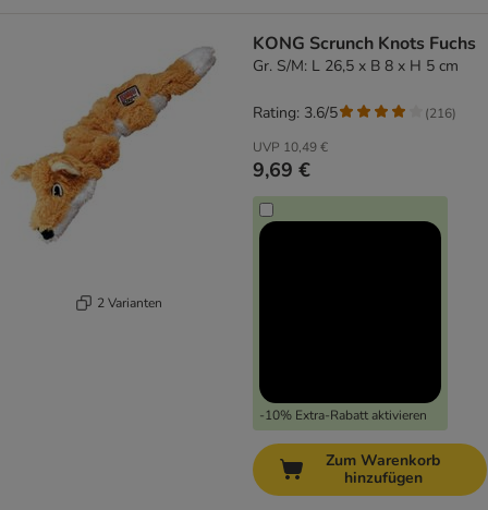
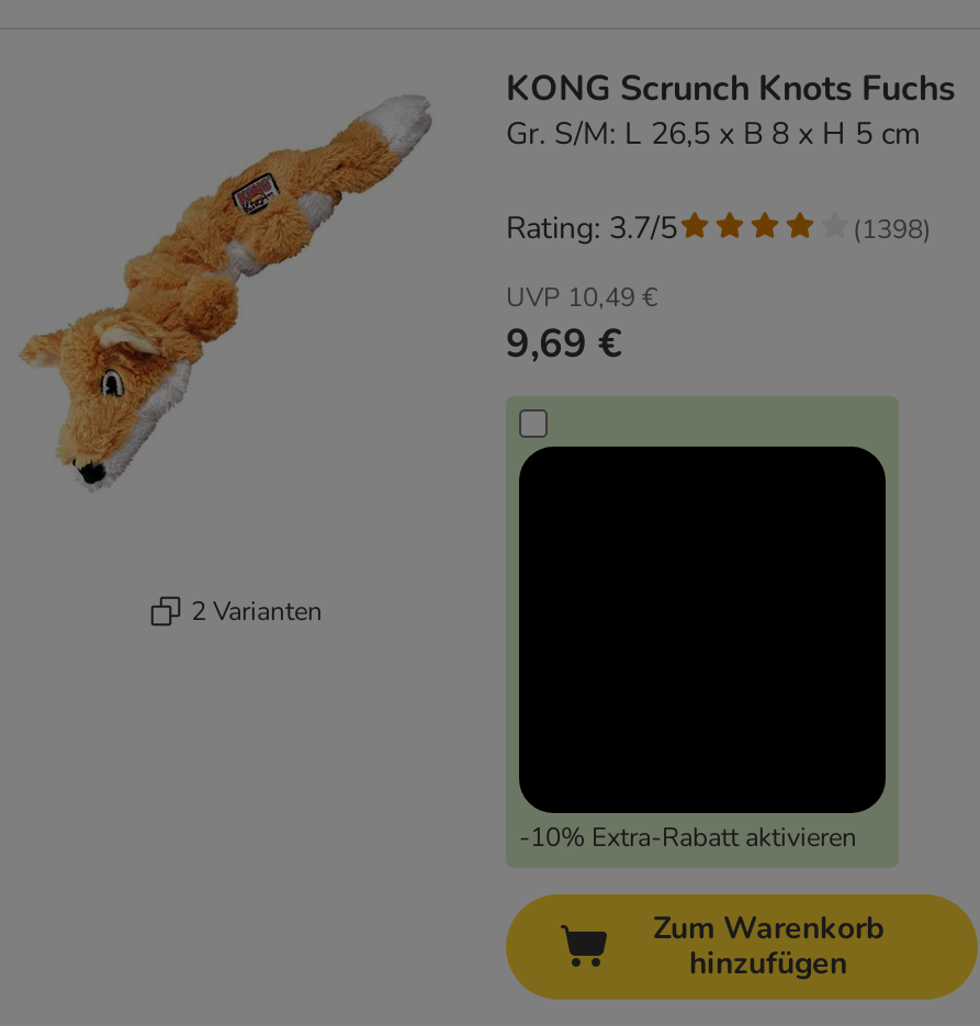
- Rating: 3.6/5
+ Rating: 3.7/5

- (216)
+ (1398)
